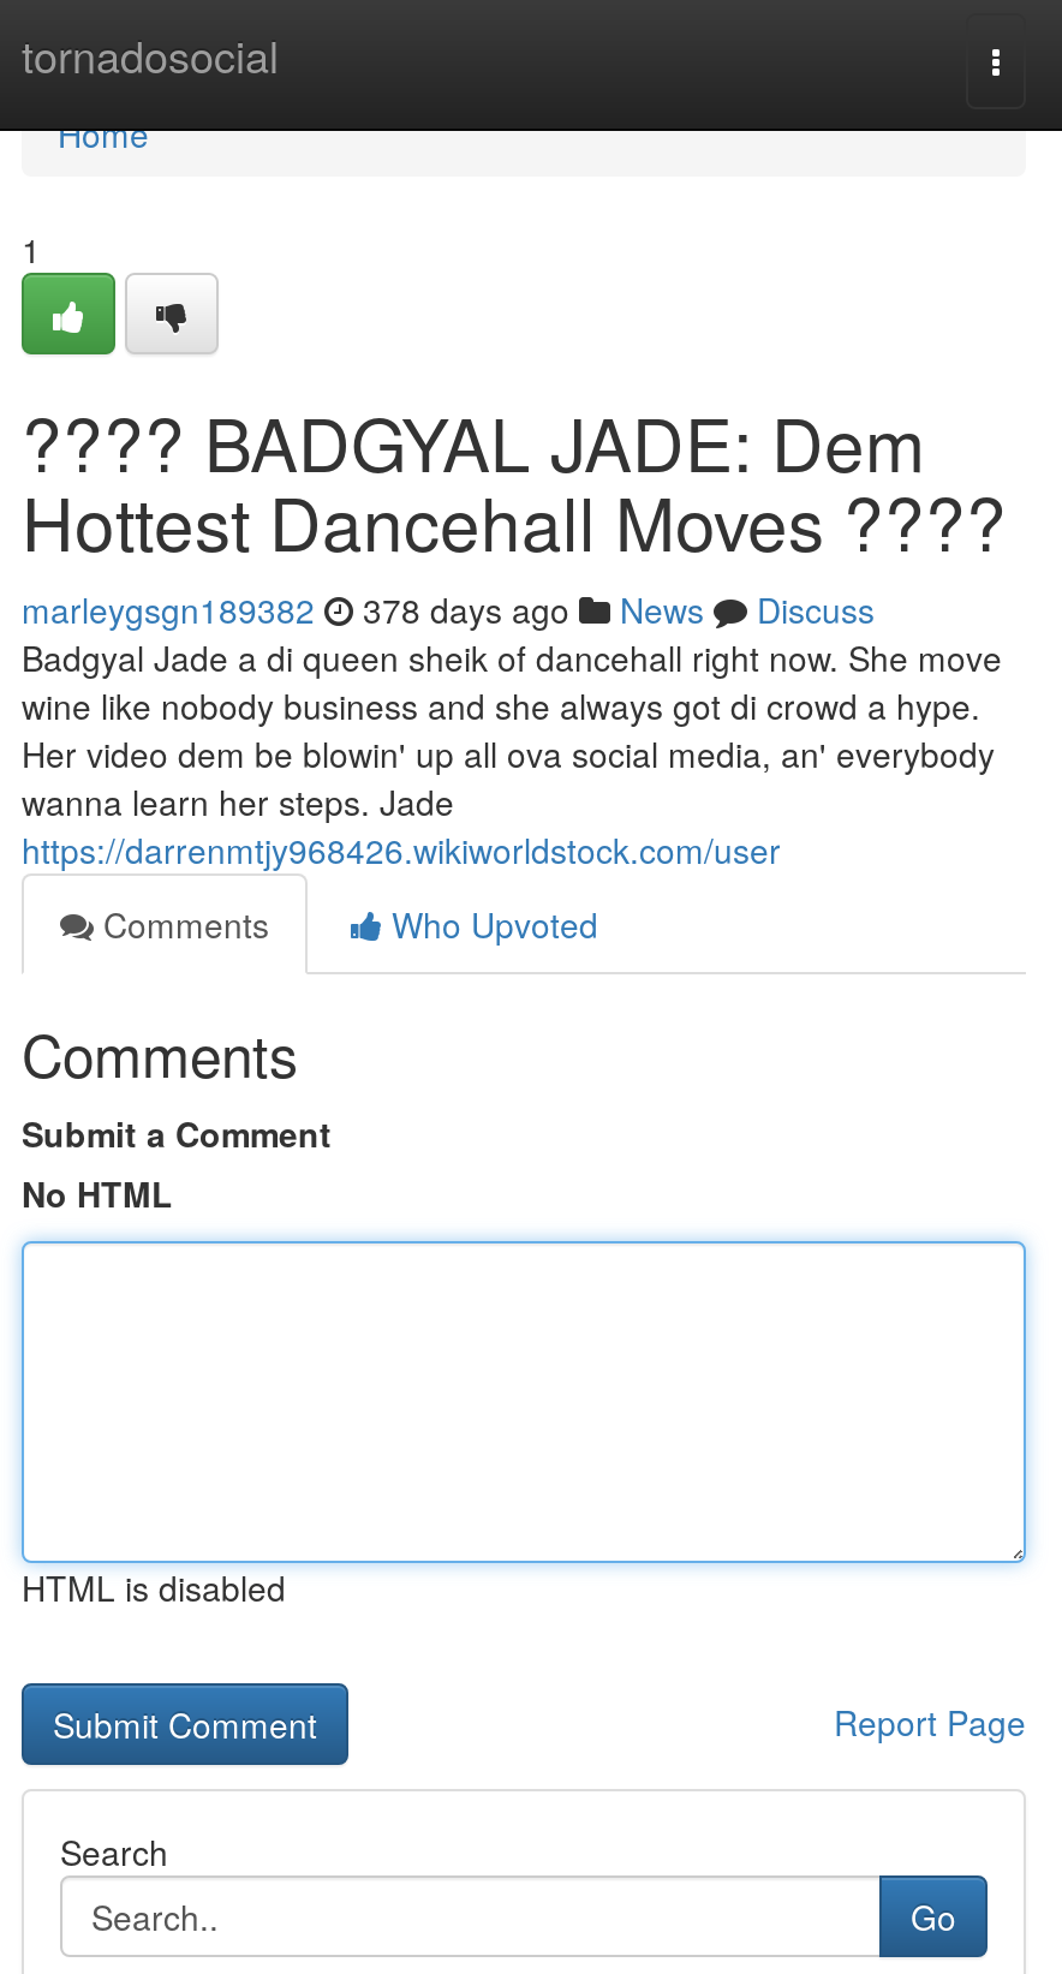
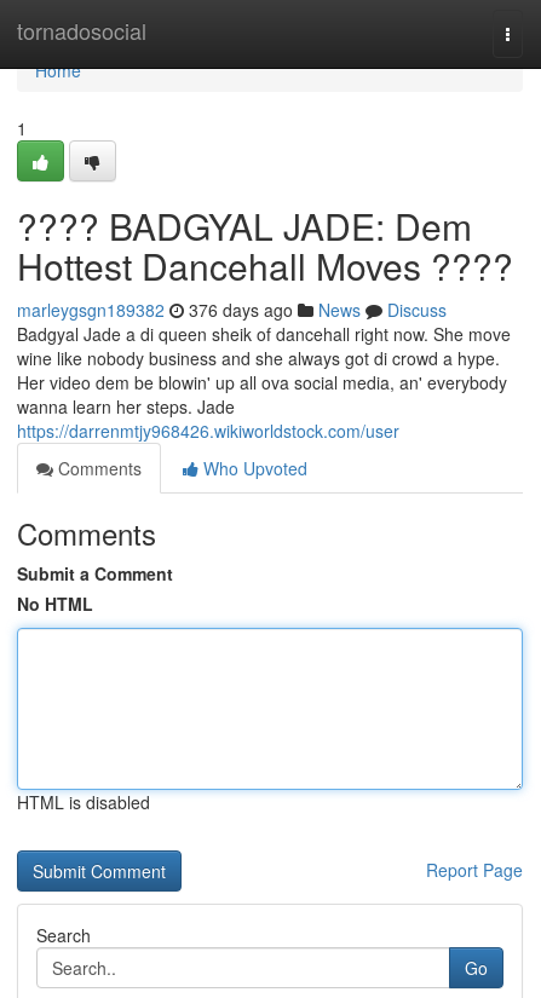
- marleygsgn189382 378 days ago News Discuss
+ marleygsgn189382 376 days ago News Discuss
